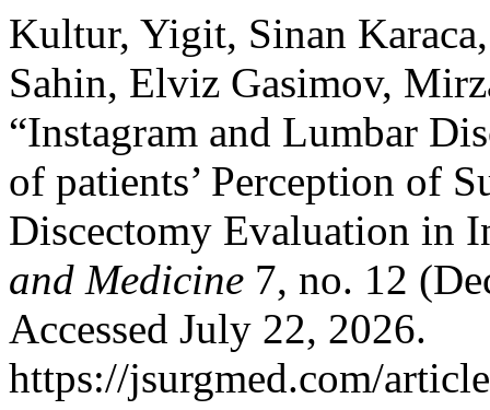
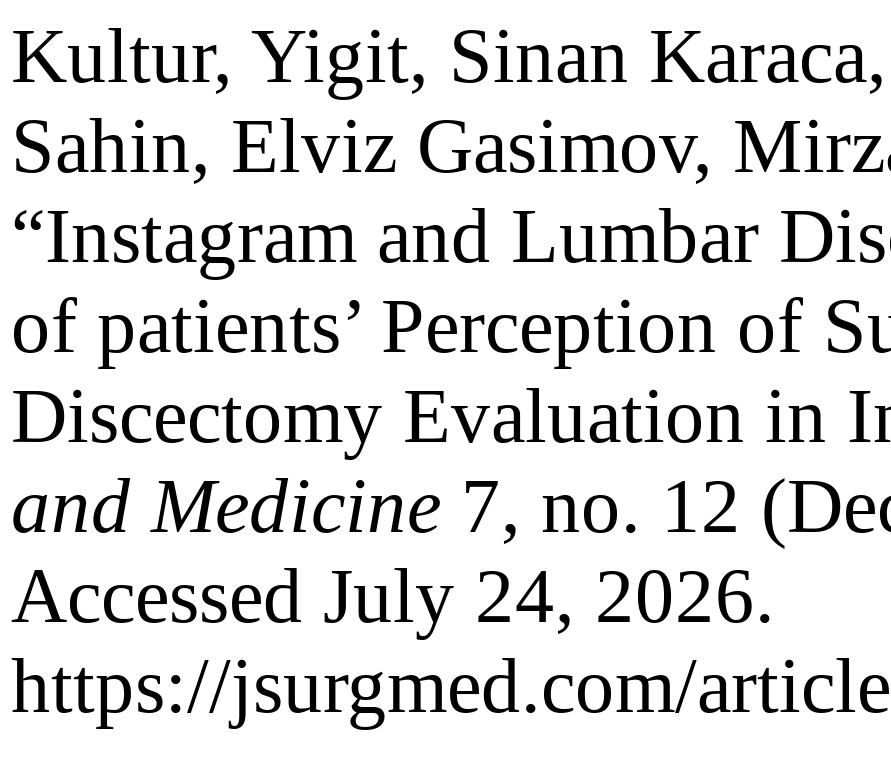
- Accessed July 22, 2026.
+ Accessed July 24, 2026.
